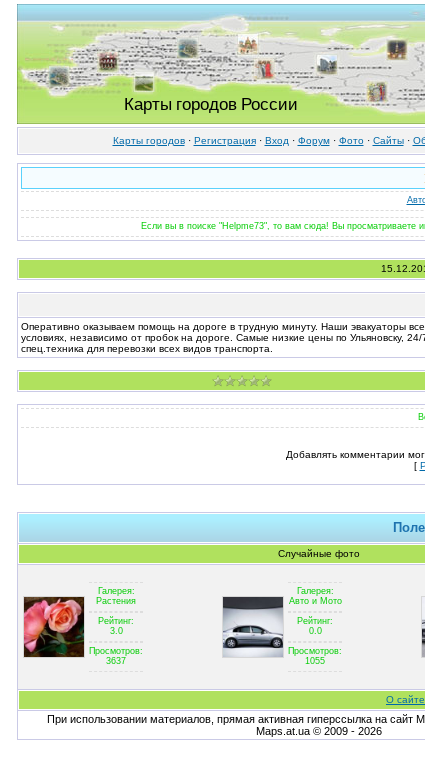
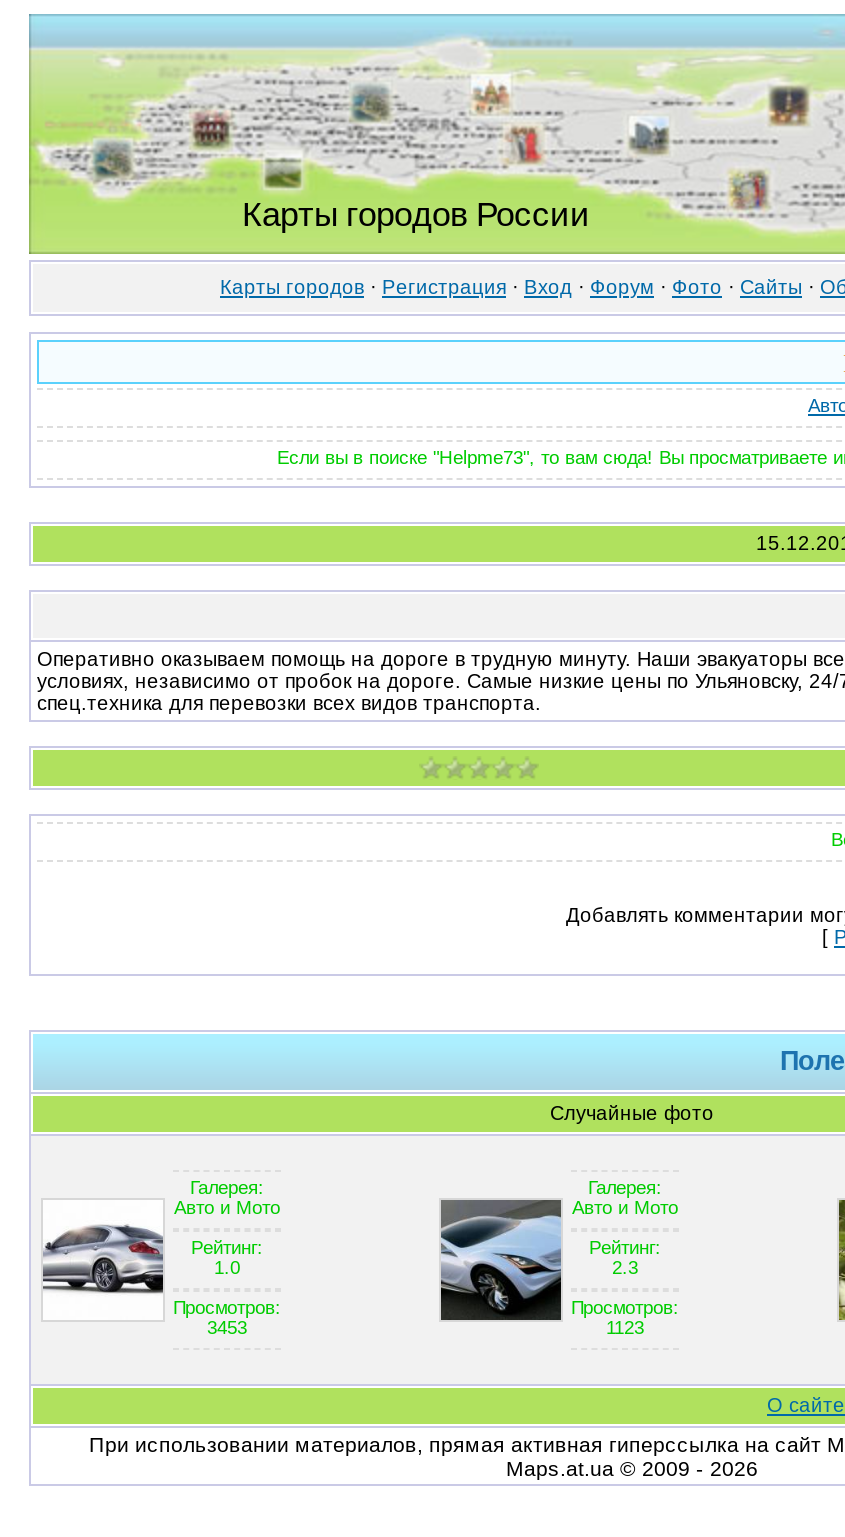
- [image]
- Растения
+ [image]
+ Авто и Мото

- [image]
- 1055
+ [image]
+ 1123

- 3.0
+ 1.0

- 0.0
+ 2.3

- 3637
+ 3453
